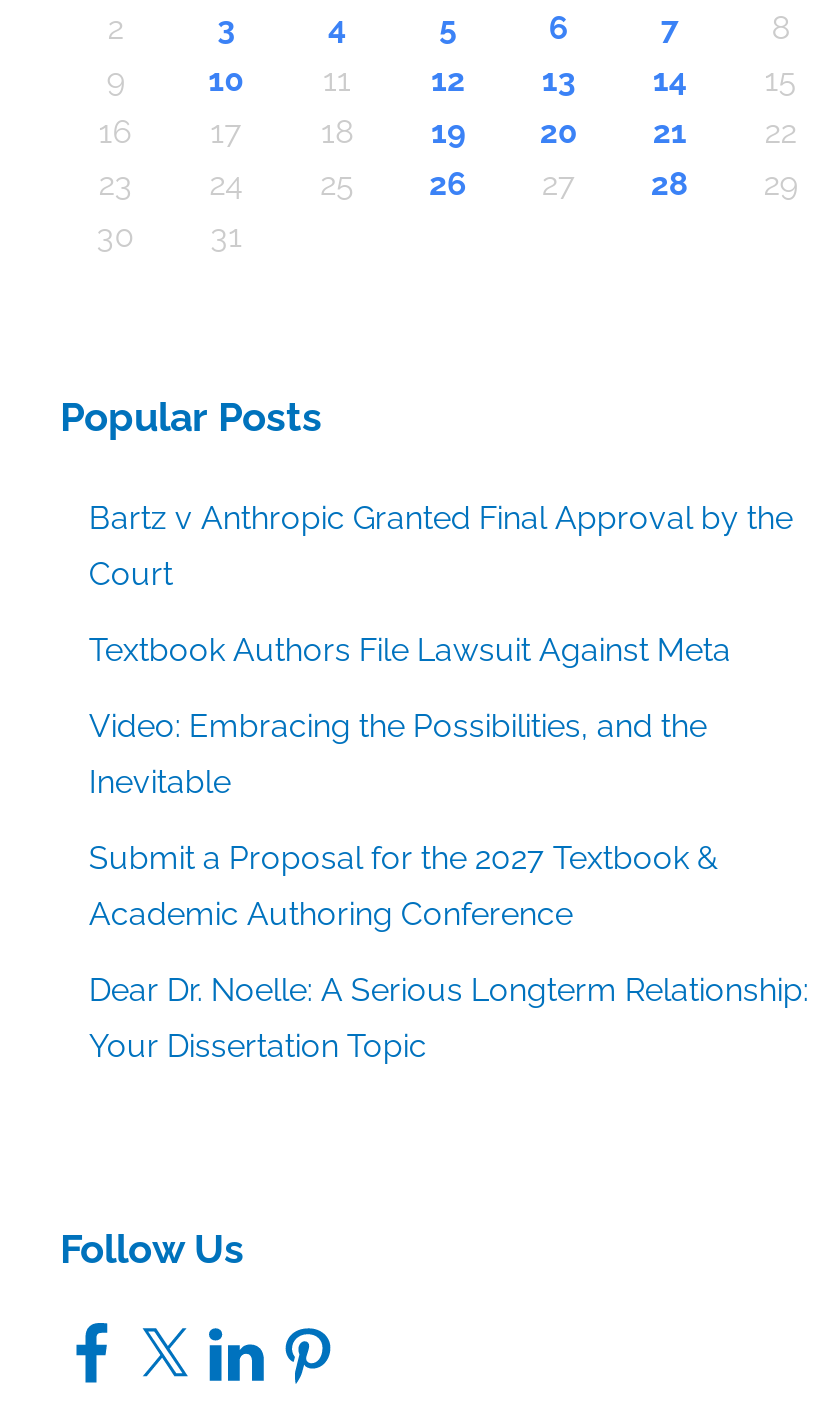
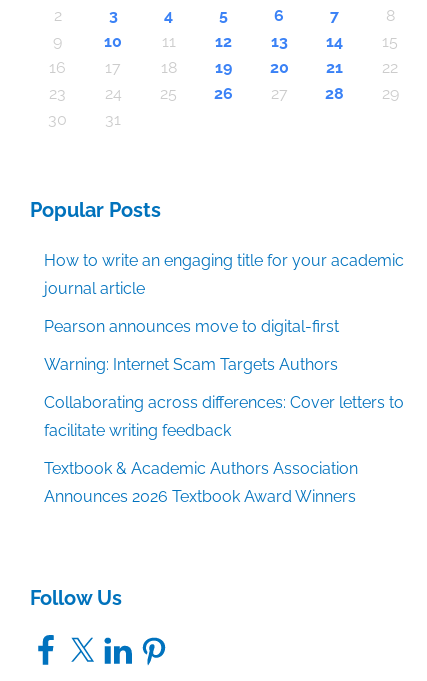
- Bartz v Anthropic Granted Final Approval by the
- Court
- Textbook Authors File Lawsuit Against Meta
- Video: Embracing the Possibilities, and the
- Inevitable
- Submit a Proposal for the 2027 Textbook &
- Academic Authoring Conference
- Dear Dr. Noelle: A Serious Longterm Relationship:
- Your Dissertation Topic
+ How to write an engaging title for your academic
+ journal article
+ Pearson announces move to digital-first
+ Warning: Internet Scam Targets Authors
+ Collaborating across differences: Cover letters to
+ facilitate writing feedback
+ Textbook & Academic Authors Association
+ Announces 2026 Textbook Award Winners
